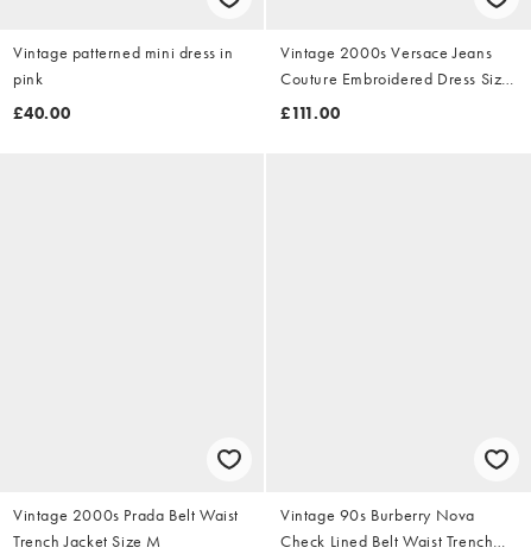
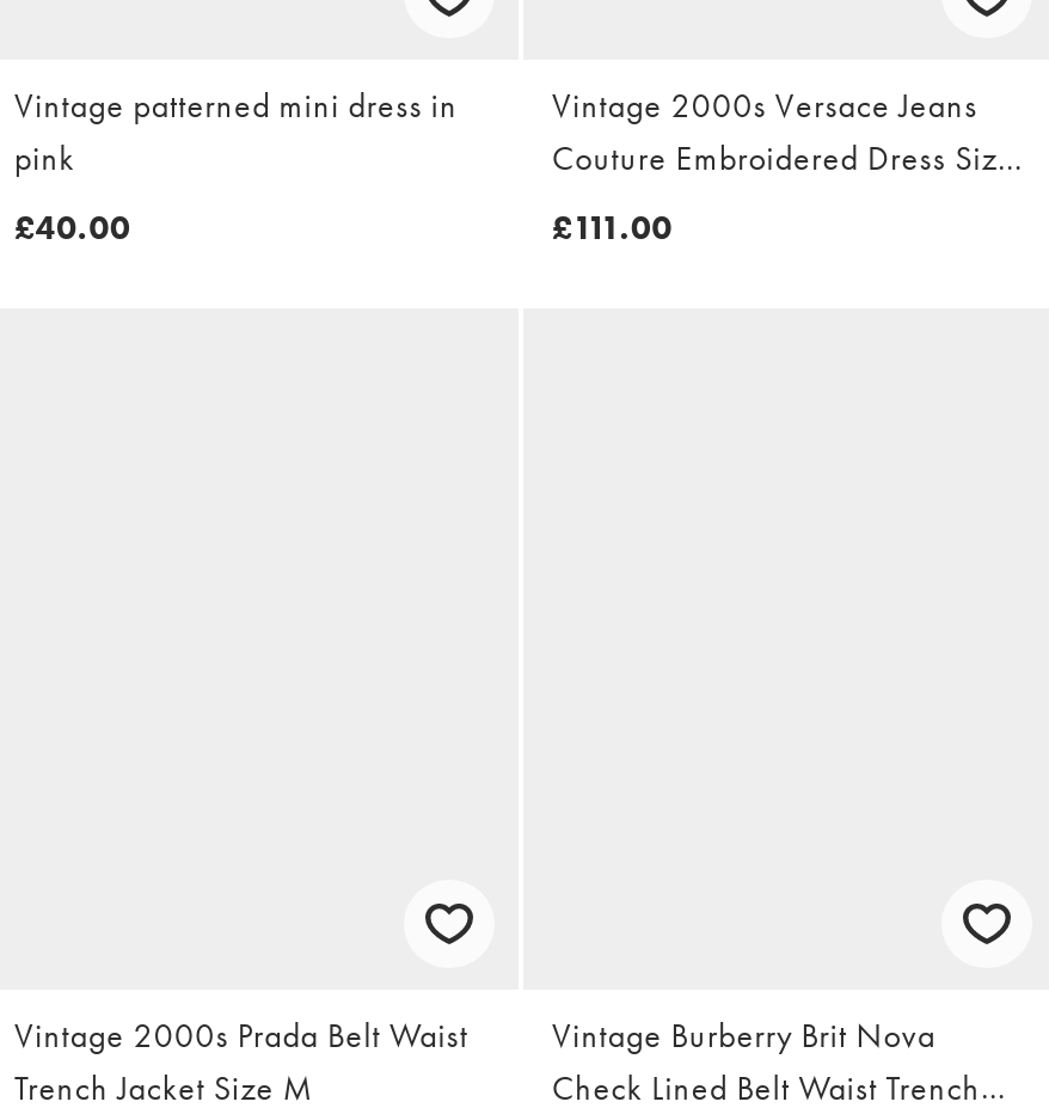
- Vintage 90s Burberry Nova
+ Vintage Burberry Brit Nova
